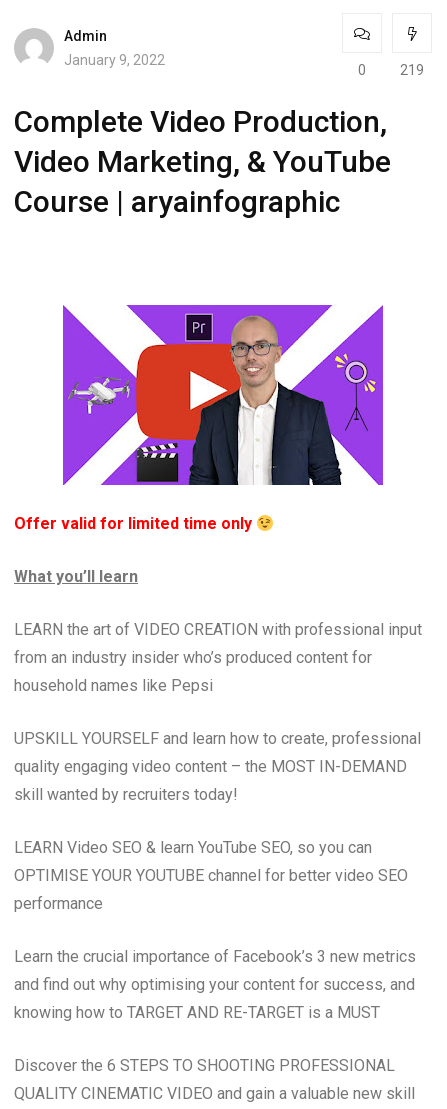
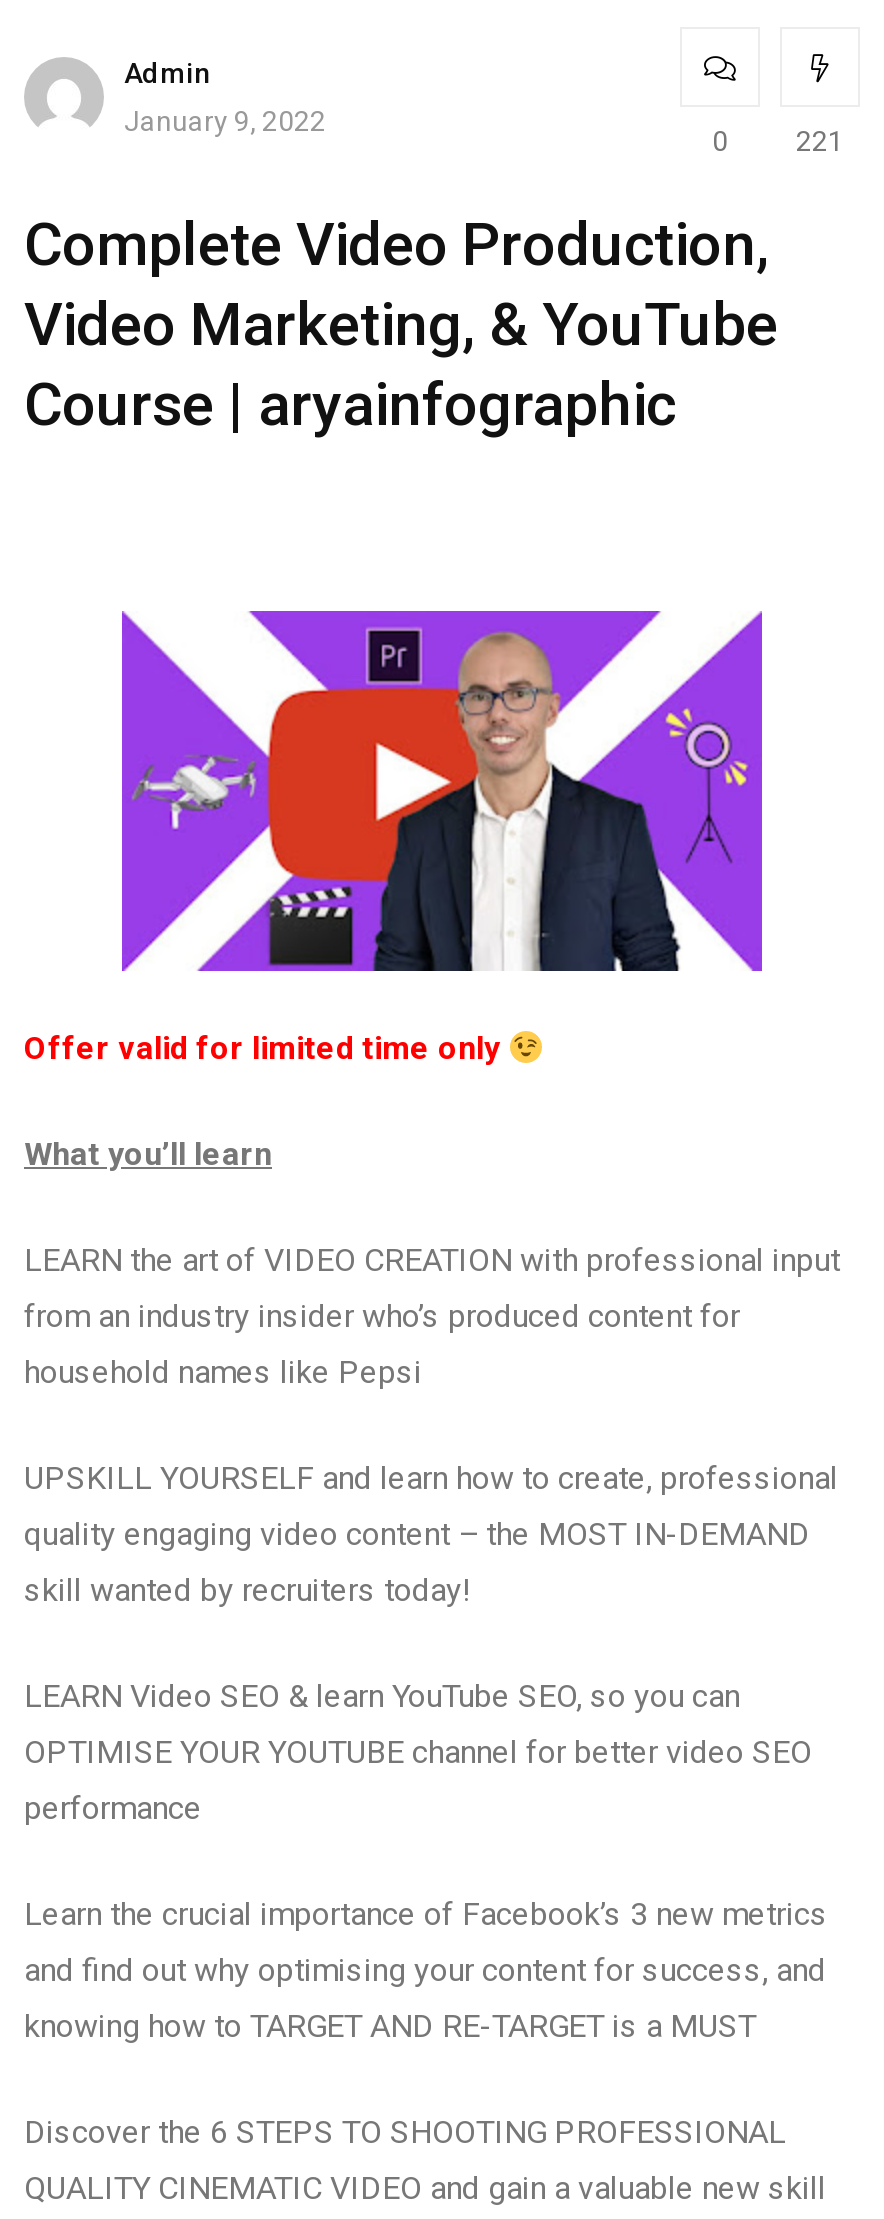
- 219
+ 221
